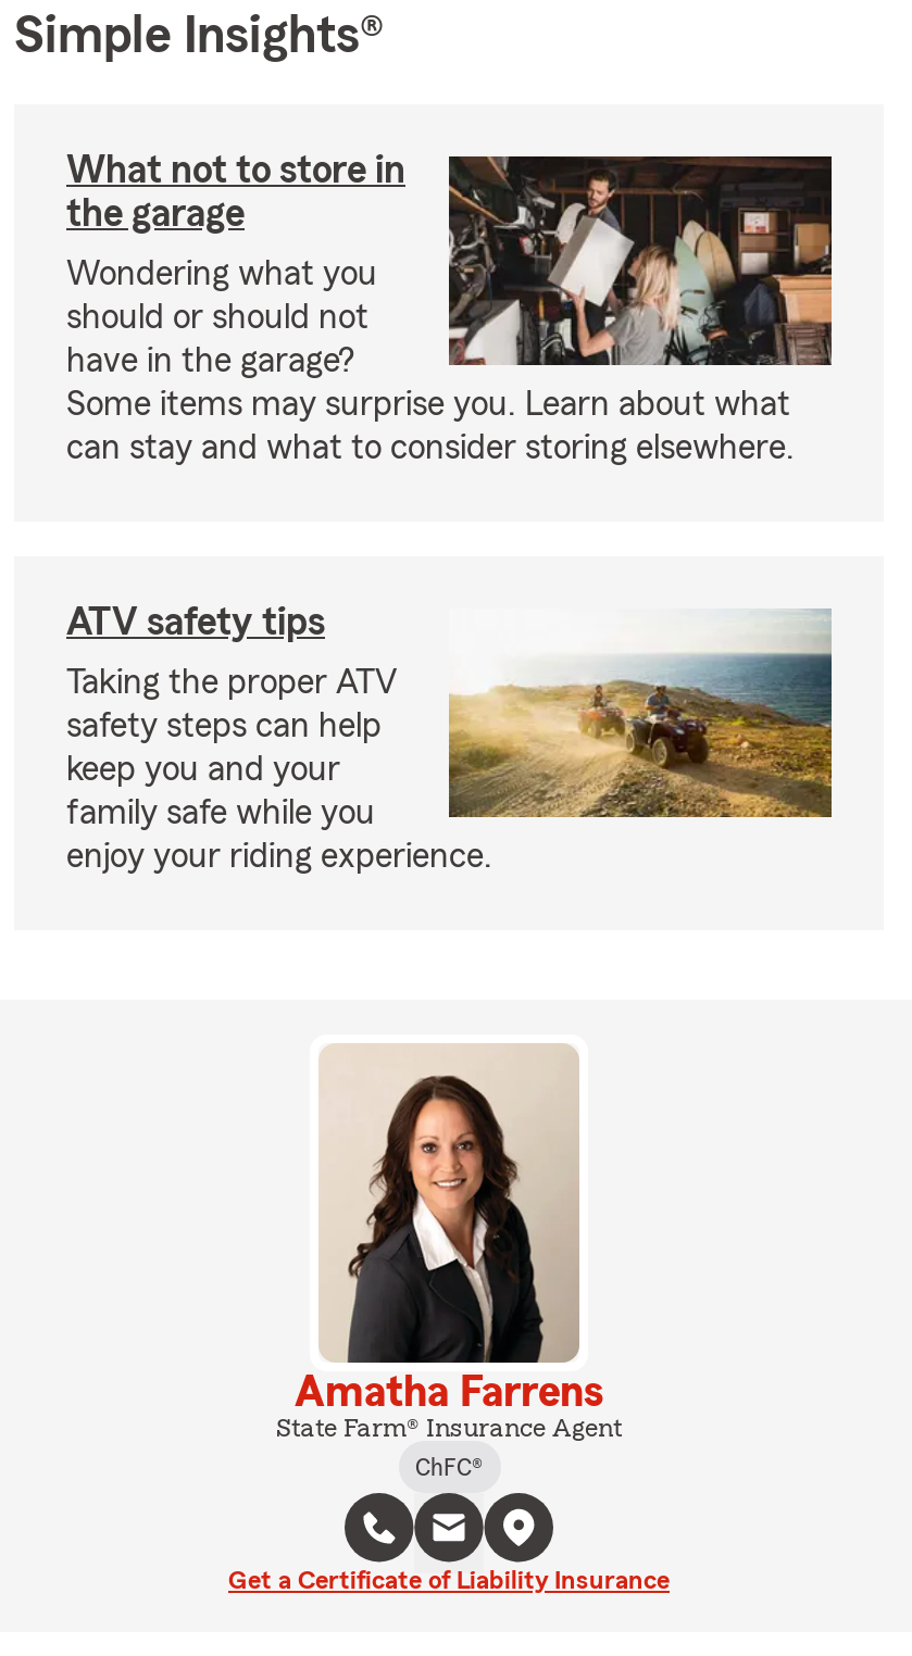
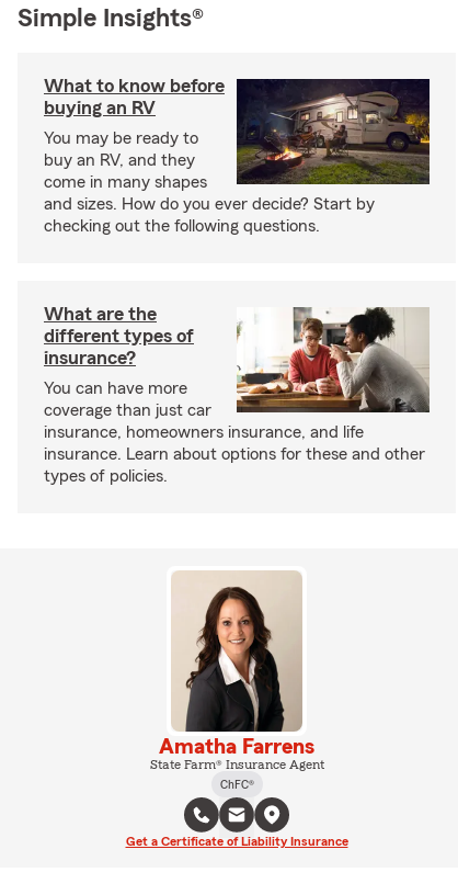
- What not to store in
- the garage
+ What to know before
+ buying an RV

- [image]
- Wondering what you
- should or should not
- have in the garage?
- Some items may surprise you. Learn about what
- can stay and what to consider storing elsewhere.
+ [image]
+ You may be ready to
+ buy an RV, and they
+ come in many shapes
+ and sizes. How do you ever decide? Start by
+ checking out the following questions.

- ATV safety tips
+ What are the
+ different types of
+ insurance?

- [image]
- Taking the proper ATV
- safety steps can help
- keep you and your
- family safe while you
- enjoy your riding experience.
+ [image]
+ You can have more
+ coverage than just car
+ insurance, homeowners insurance, and life
+ insurance. Learn about options for these and other
+ types of policies.
